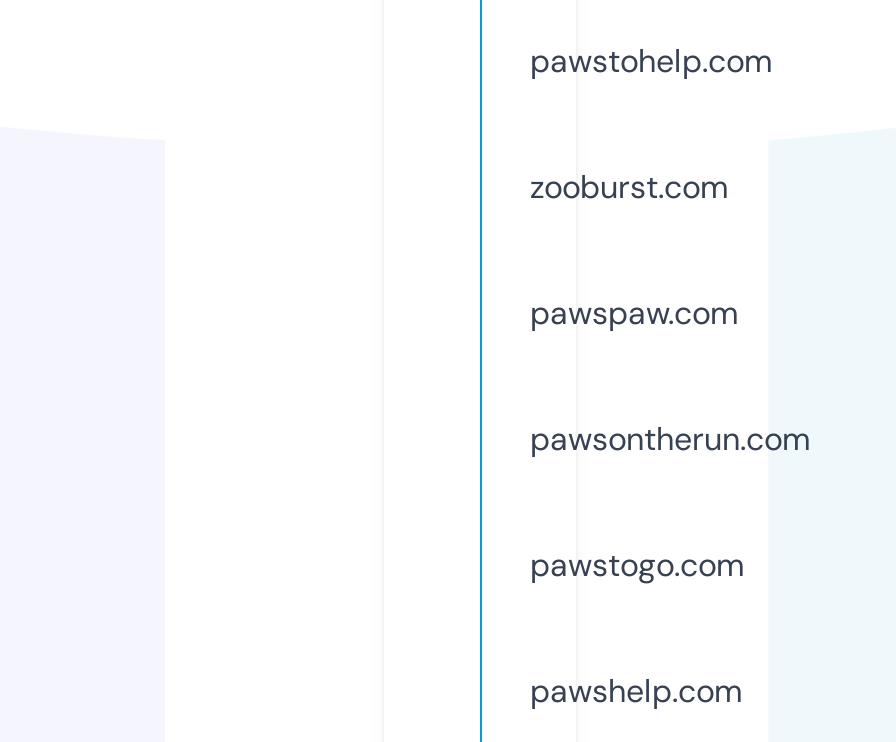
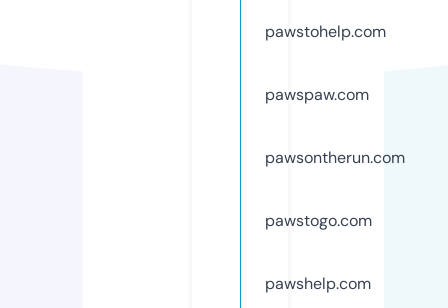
- zooburst.com
